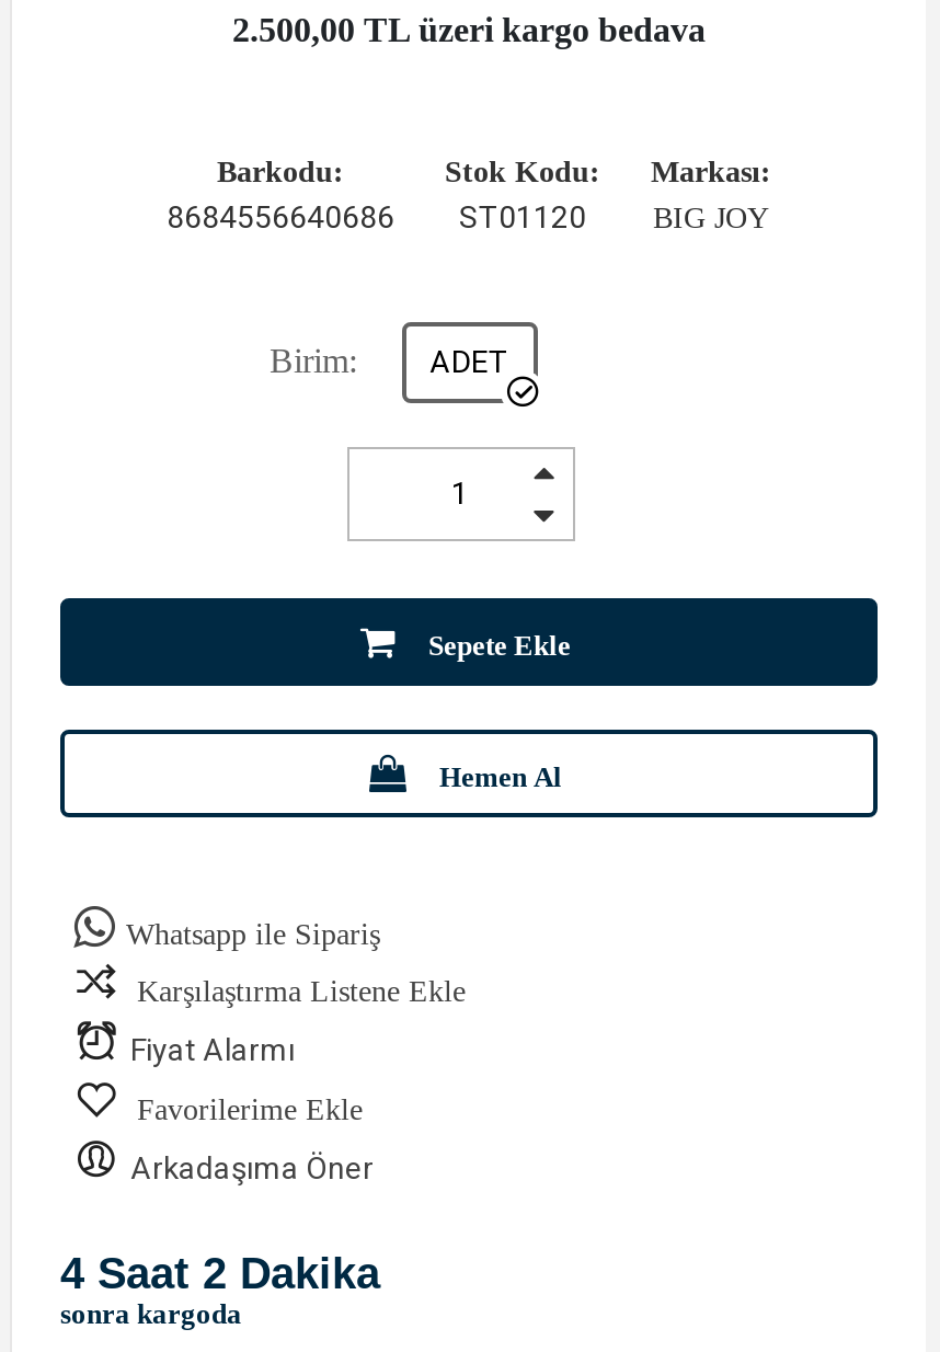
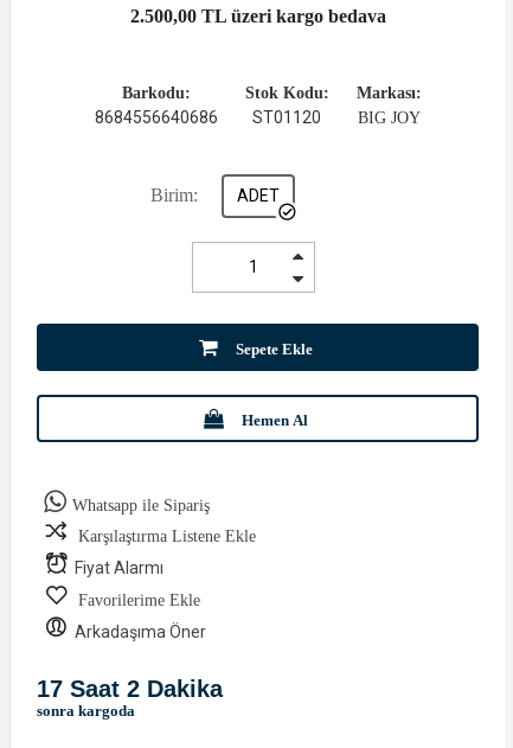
- 4 Saat 2 Dakika
+ 17 Saat 2 Dakika
